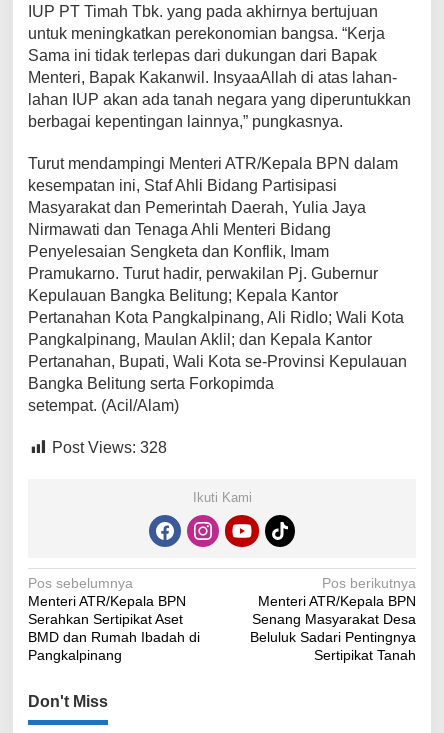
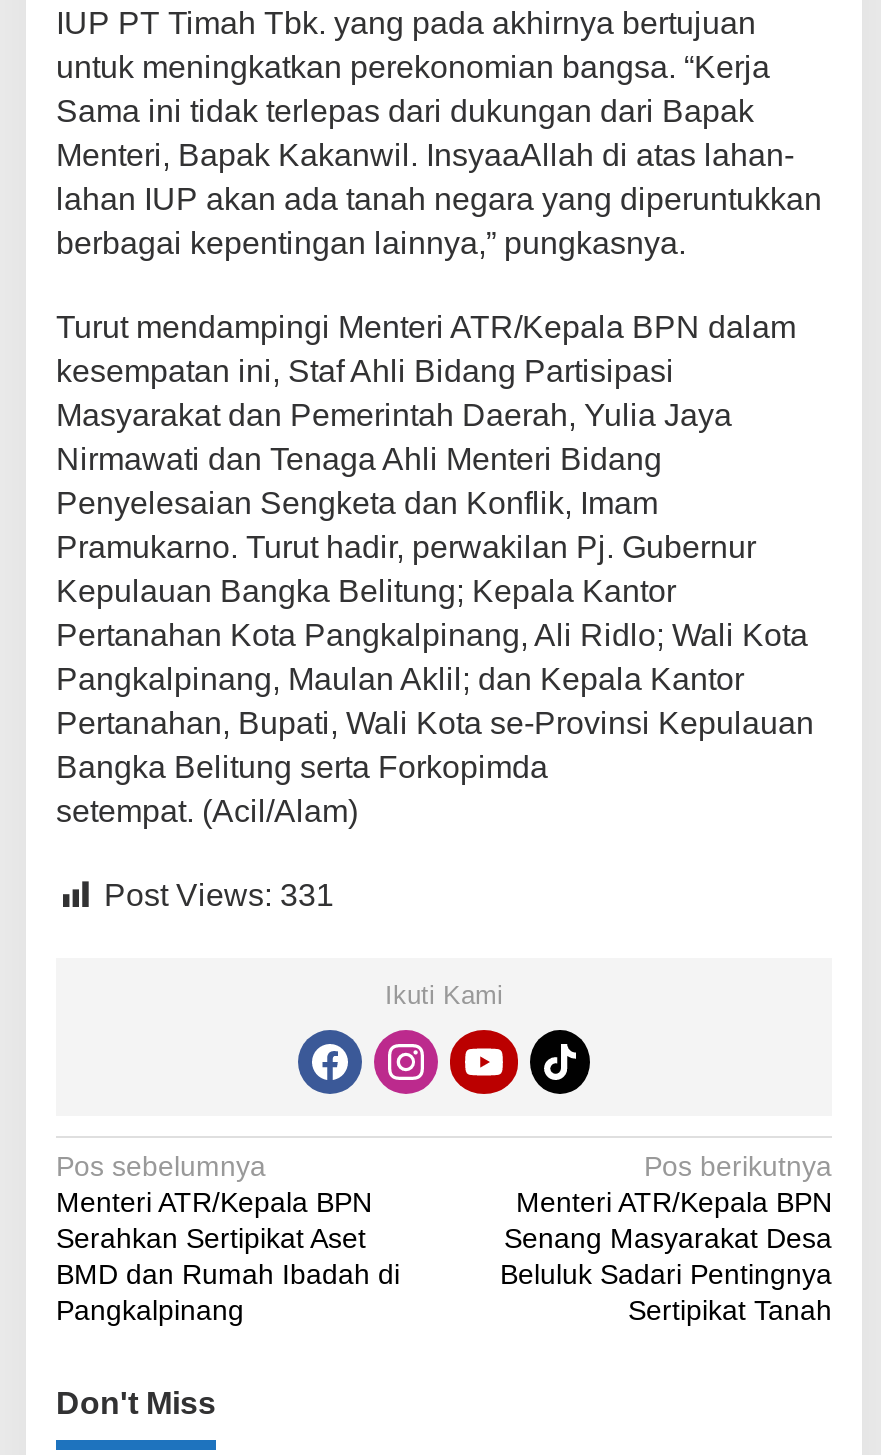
- Post Views: 328
+ Post Views: 331
